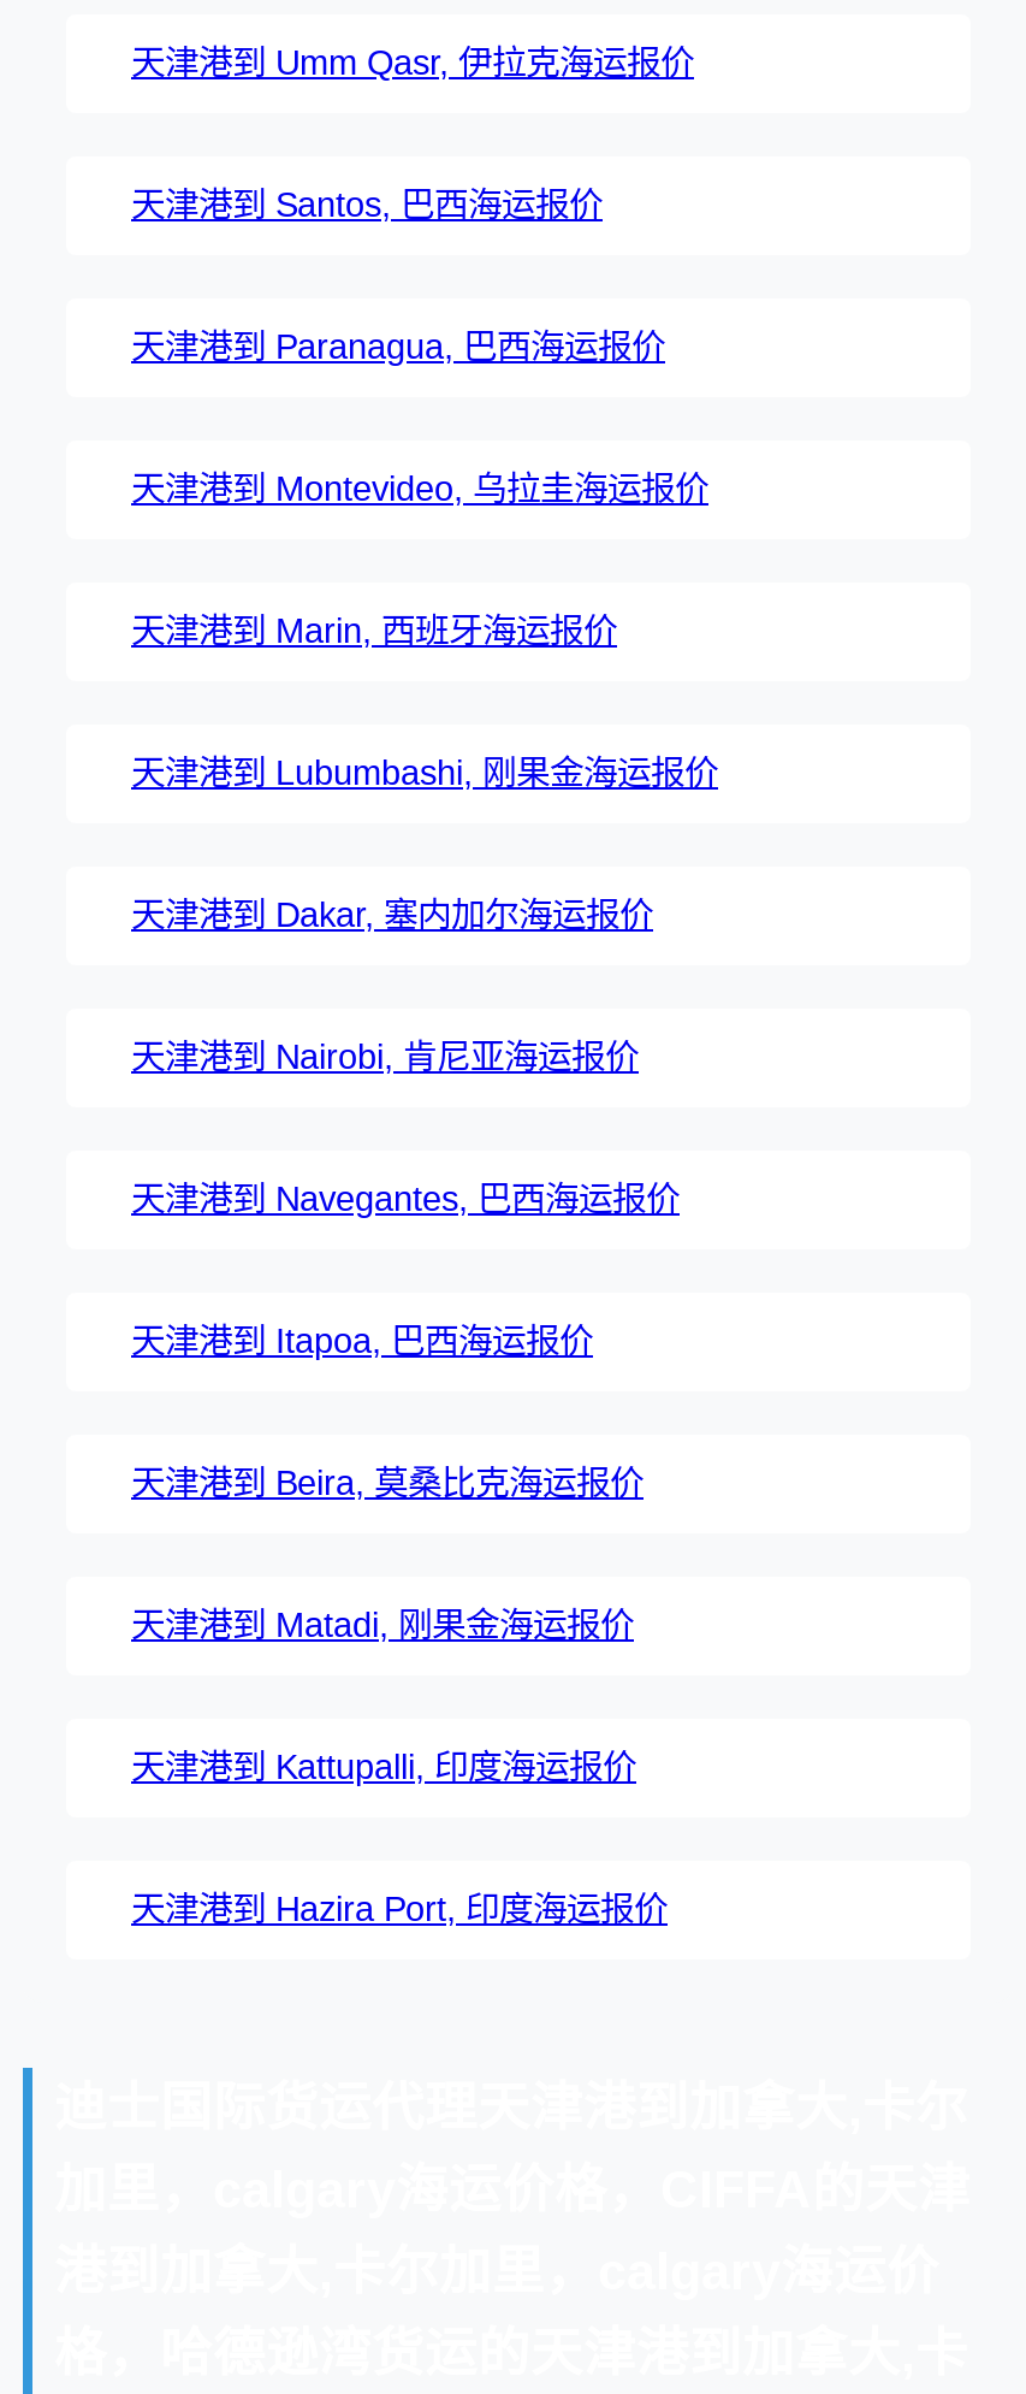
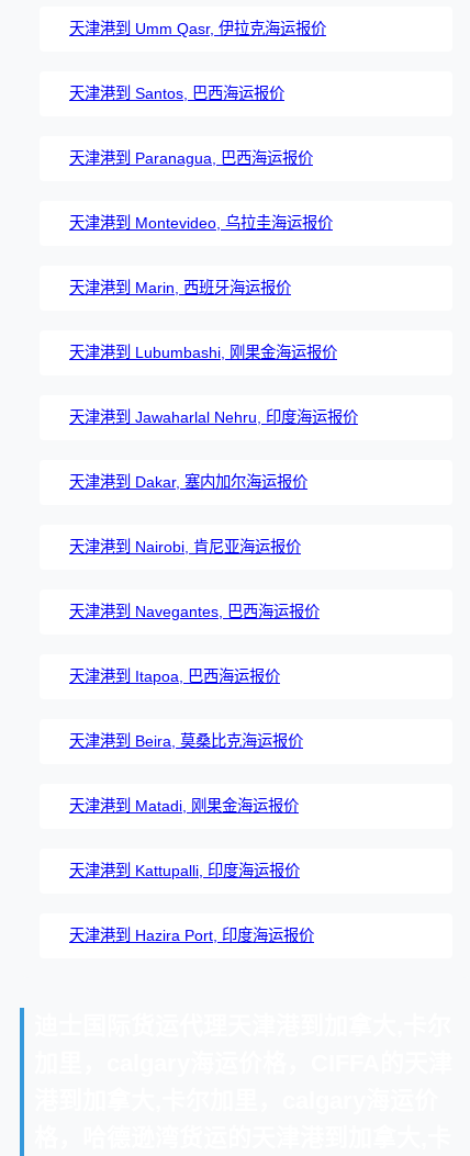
+ 天津港到 Jawaharlal Nehru, 印度海运报价
